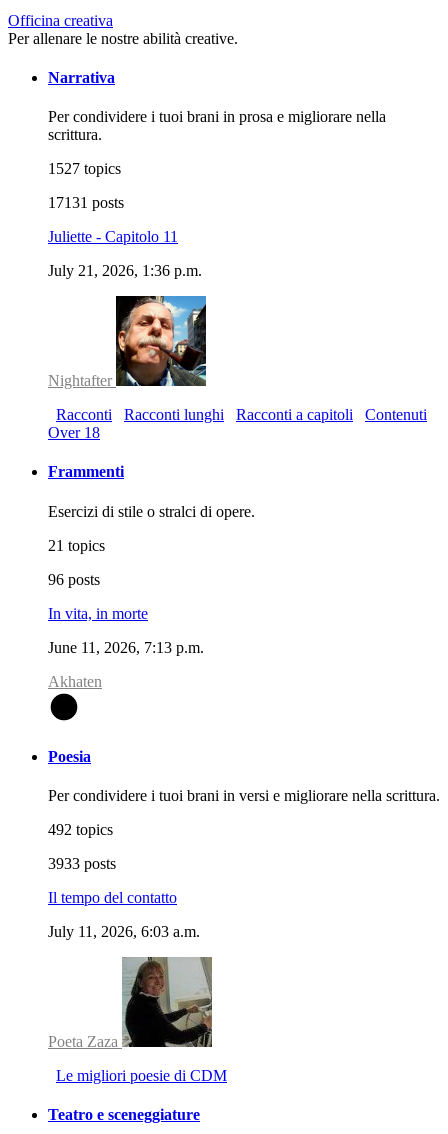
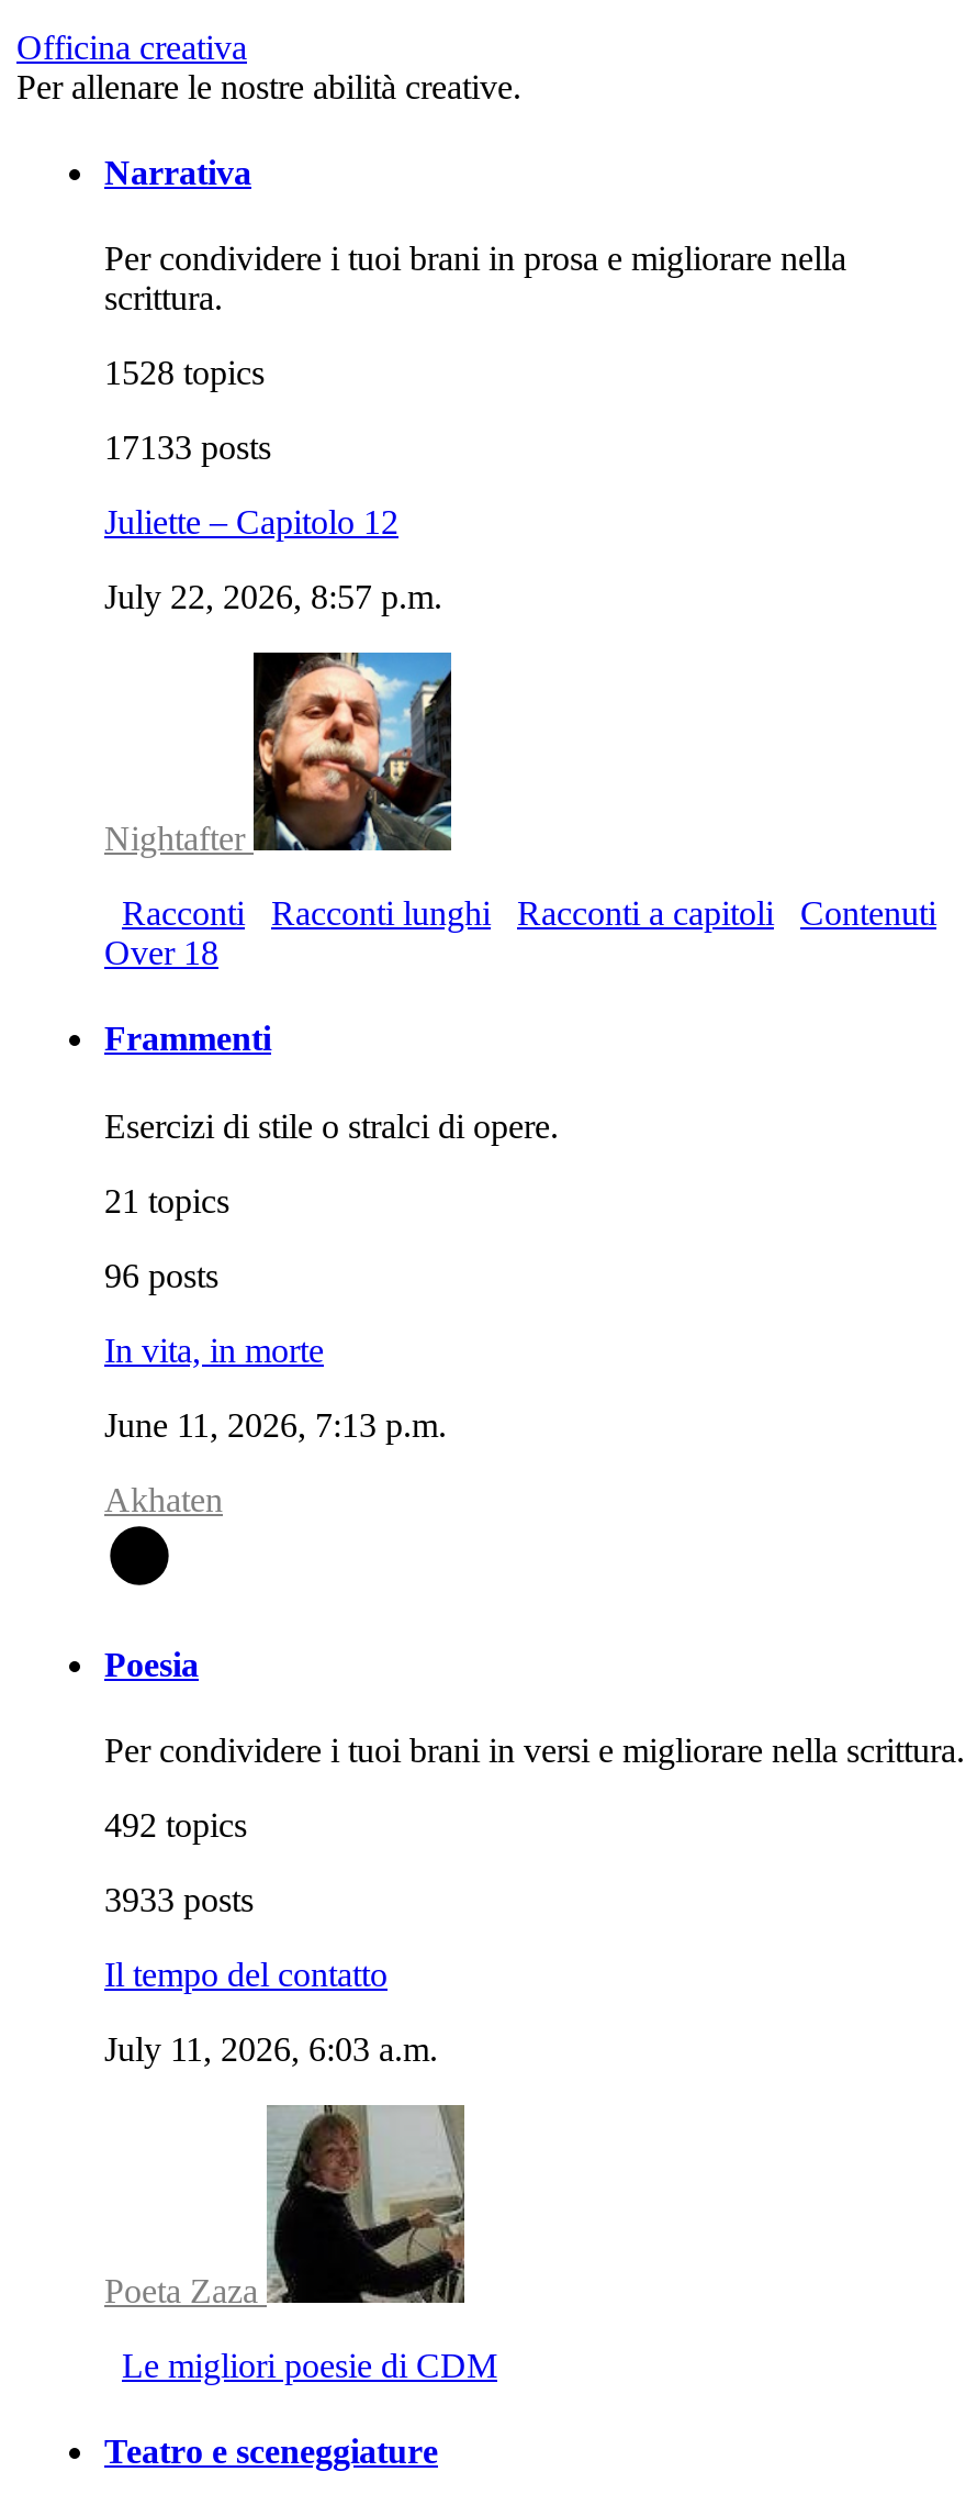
- 1527 topics
+ 1528 topics

- 17131 posts
+ 17133 posts

- Juliette - Capitolo 11
+ Juliette – Capitolo 12

- July 21, 2026, 1:36 p.m.
+ July 22, 2026, 8:57 p.m.
